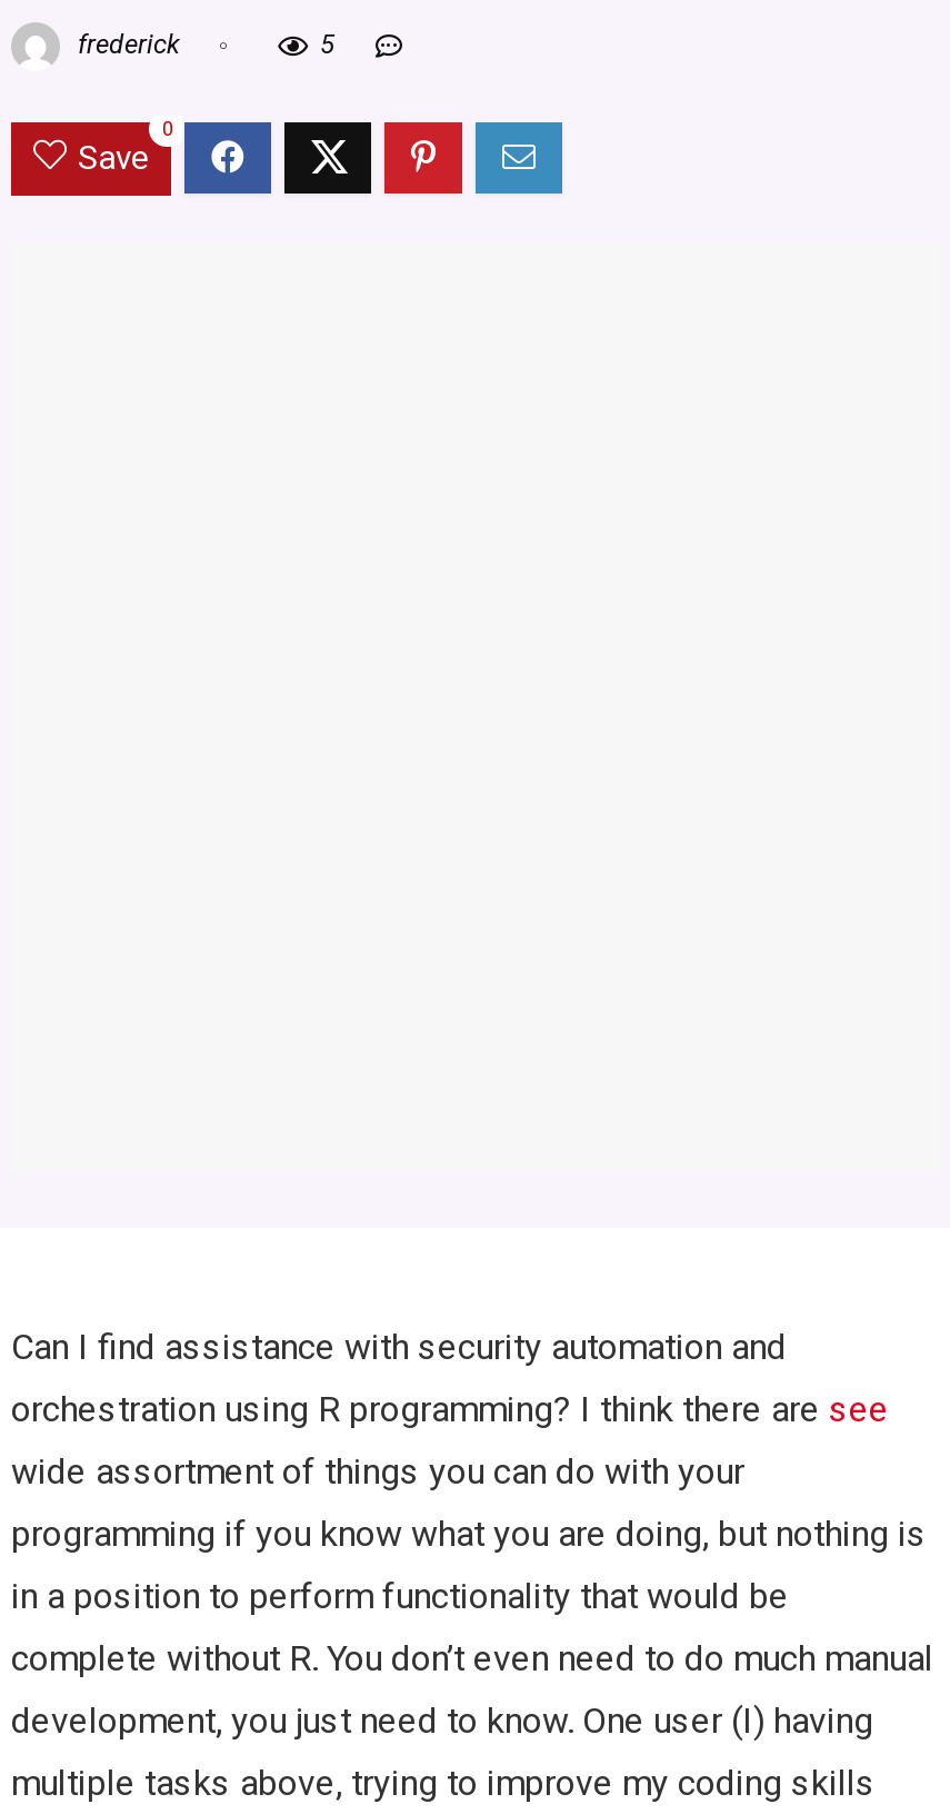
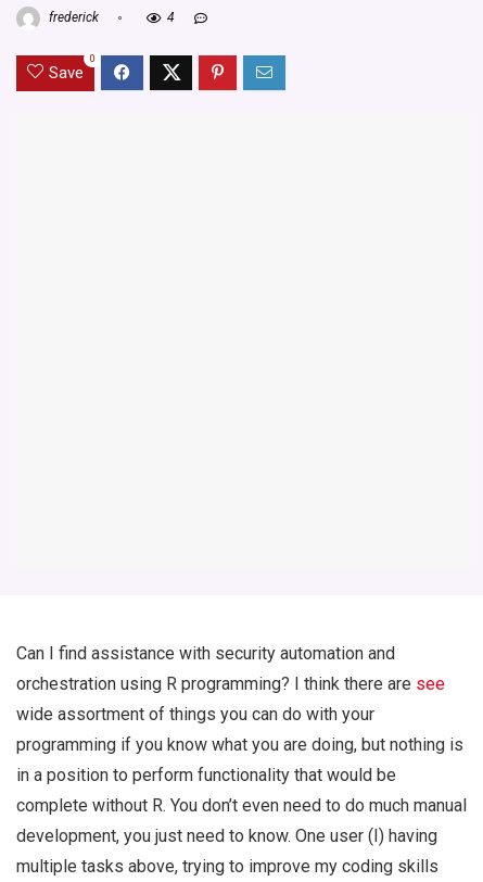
- 5
+ 4
